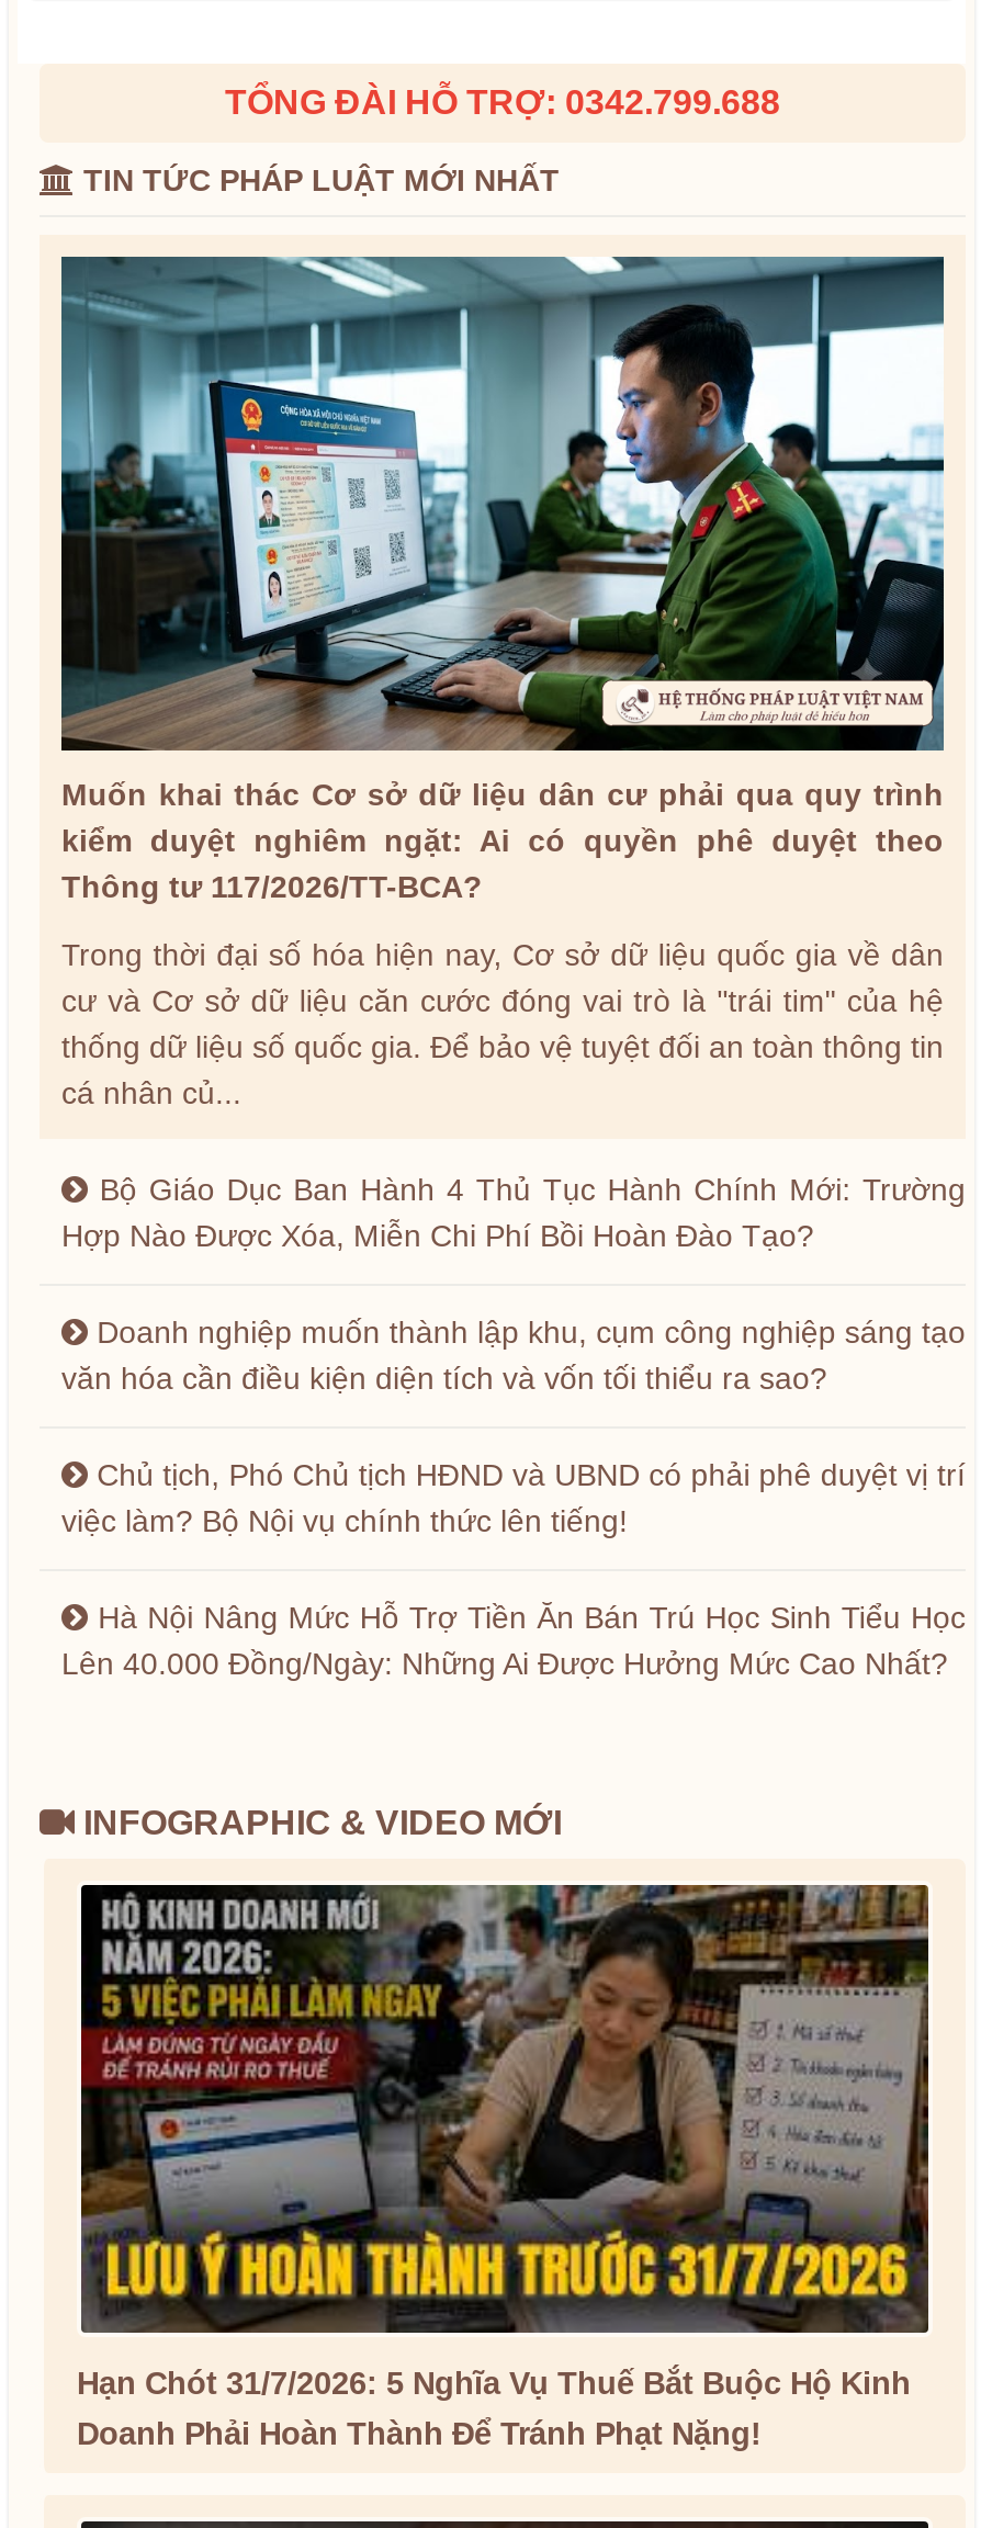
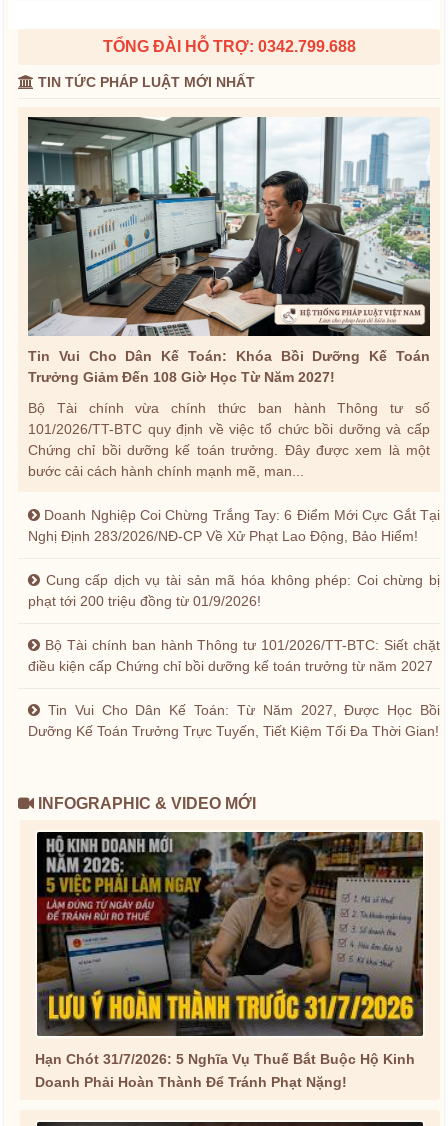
- [image]
- Muốn khai thác Cơ sở dữ liệu dân cư phải qua quy trình
- kiểm duyệt nghiêm ngặt: Ai có quyền phê duyệt theo
- Thông tư 117/2026/TT-BCA?
+ [image]
+ Tin Vui Cho Dân Kế Toán: Khóa Bồi Dưỡng Kế Toán
+ Trưởng Giảm Đến 108 Giờ Học Từ Năm 2027!

- Trong thời đại số hóa hiện nay, Cơ sở dữ liệu quốc gia về dân
- cư và Cơ sở dữ liệu căn cước đóng vai trò là "trái tim" của hệ
- thống dữ liệu số quốc gia. Để bảo vệ tuyệt đối an toàn thông tin
- cá nhân củ...
+ Bộ Tài chính vừa chính thức ban hành Thông tư số
+ 101/2026/TT-BTC quy định về việc tổ chức bồi dưỡng và cấp
+ Chứng chỉ bồi dưỡng kế toán trưởng. Đây được xem là một
+ bước cải cách hành chính mạnh mẽ, man...

- Bộ Giáo Dục Ban Hành 4 Thủ Tục Hành Chính Mới: Trường
- Hợp Nào Được Xóa, Miễn Chi Phí Bồi Hoàn Đào Tạo?
+ Doanh Nghiệp Coi Chừng Trắng Tay: 6 Điểm Mới Cực Gắt Tại
+ Nghị Định 283/2026/NĐ-CP Về Xử Phạt Lao Động, Bảo Hiểm!

- Doanh nghiệp muốn thành lập khu, cụm công nghiệp sáng tạo
- văn hóa cần điều kiện diện tích và vốn tối thiểu ra sao?
+ Cung cấp dịch vụ tài sản mã hóa không phép: Coi chừng bị
+ phạt tới 200 triệu đồng từ 01/9/2026!

- Chủ tịch, Phó Chủ tịch HĐND và UBND có phải phê duyệt vị trí
- việc làm? Bộ Nội vụ chính thức lên tiếng!
+ Bộ Tài chính ban hành Thông tư 101/2026/TT-BTC: Siết chặt
+ điều kiện cấp Chứng chỉ bồi dưỡng kế toán trưởng từ năm 2027

- Hà Nội Nâng Mức Hỗ Trợ Tiền Ăn Bán Trú Học Sinh Tiểu Học
- Lên 40.000 Đồng/Ngày: Những Ai Được Hưởng Mức Cao Nhất?
+ Tin Vui Cho Dân Kế Toán: Từ Năm 2027, Được Học Bồi
+ Dưỡng Kế Toán Trưởng Trực Tuyến, Tiết Kiệm Tối Đa Thời Gian!
